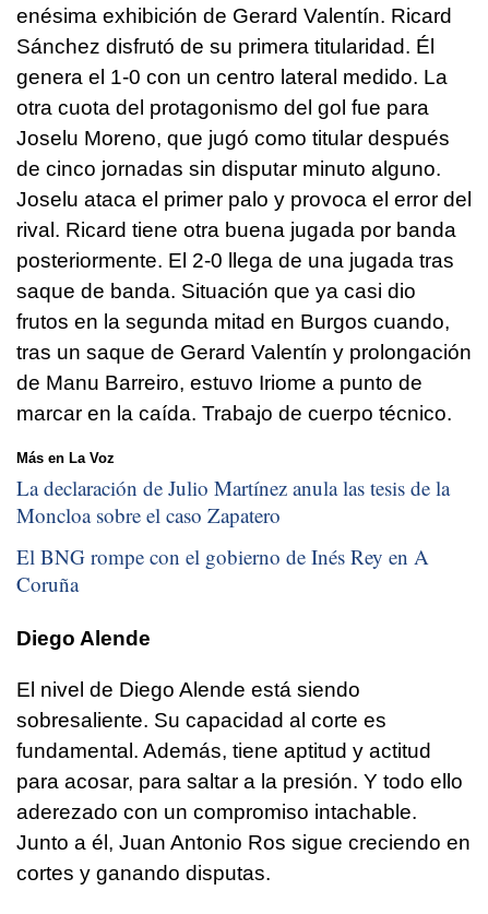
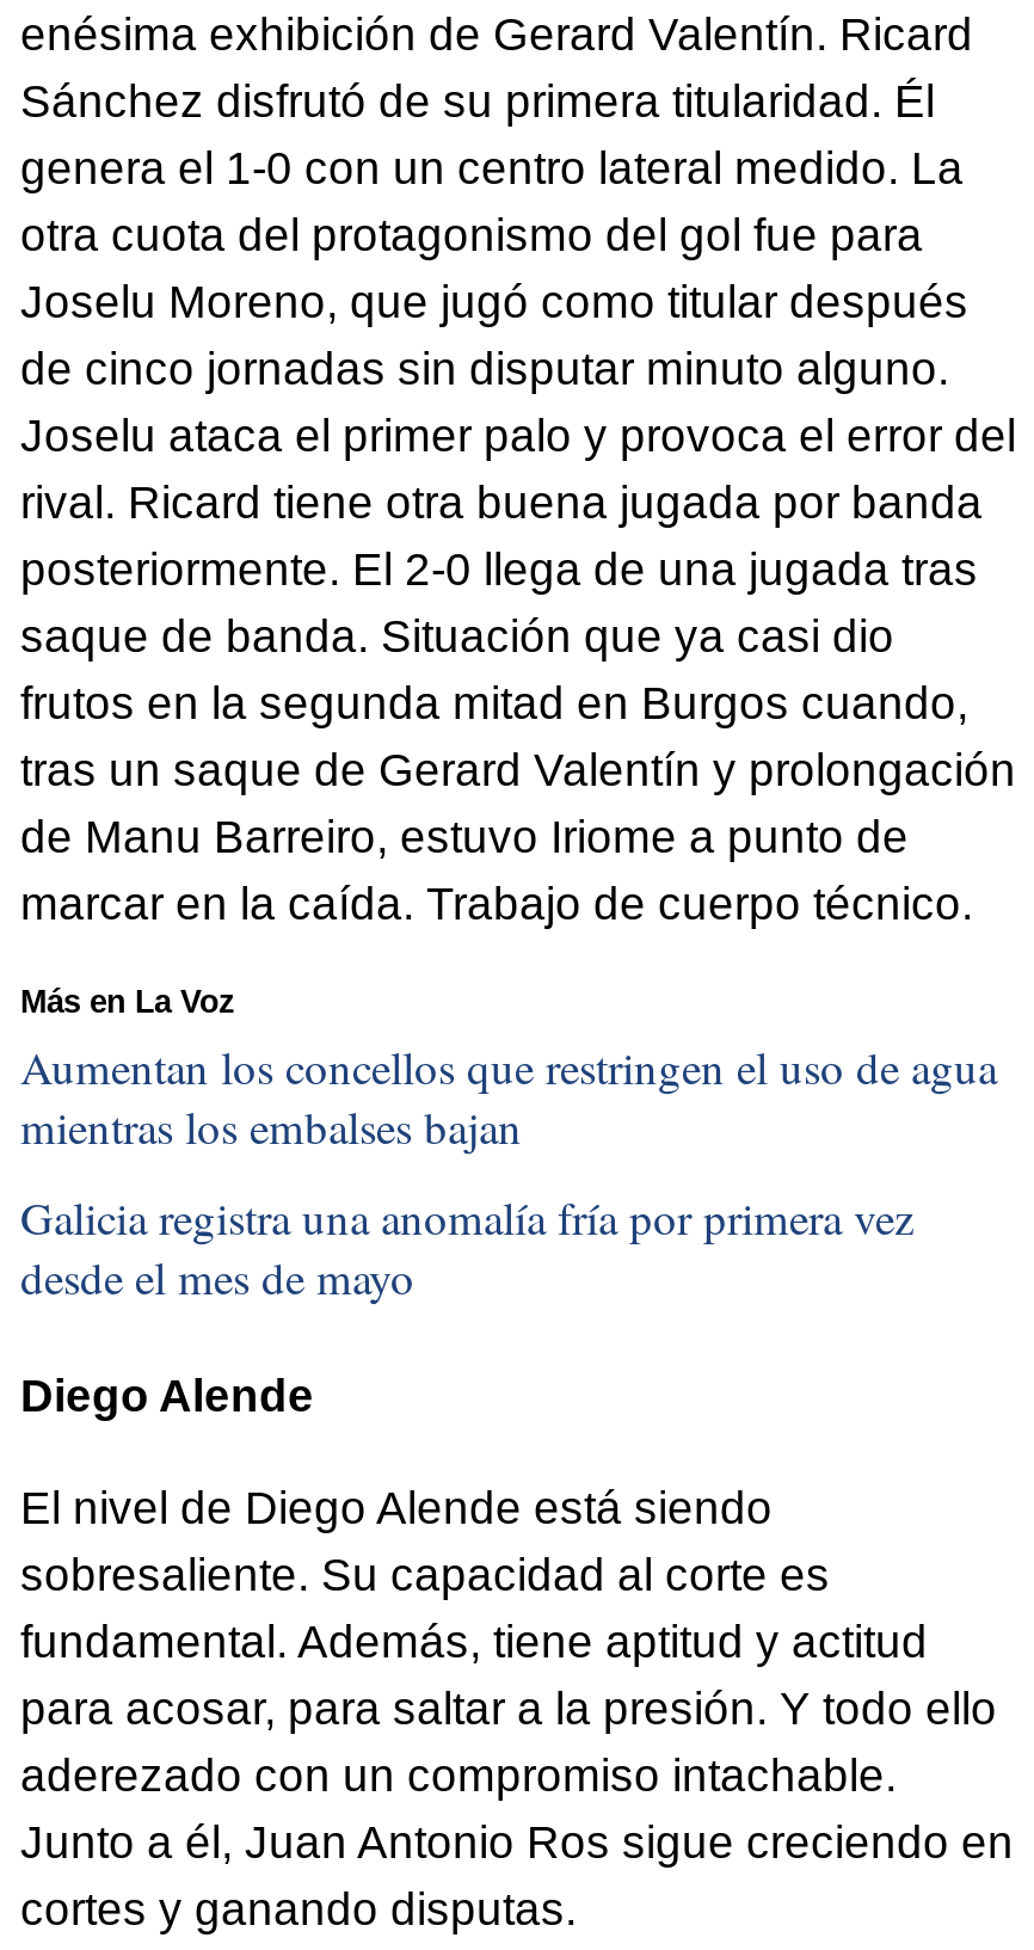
- La declaración de Julio Martínez anula las tesis de la
- Moncloa sobre el caso Zapatero
+ Aumentan los concellos que restringen el uso de agua
+ mientras los embalses bajan

- El BNG rompe con el gobierno de Inés Rey en A
- Coruña
+ Galicia registra una anomalía fría por primera vez
+ desde el mes de mayo
